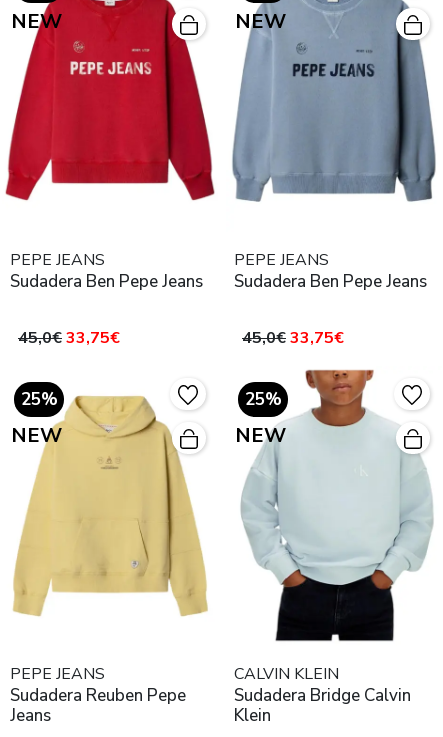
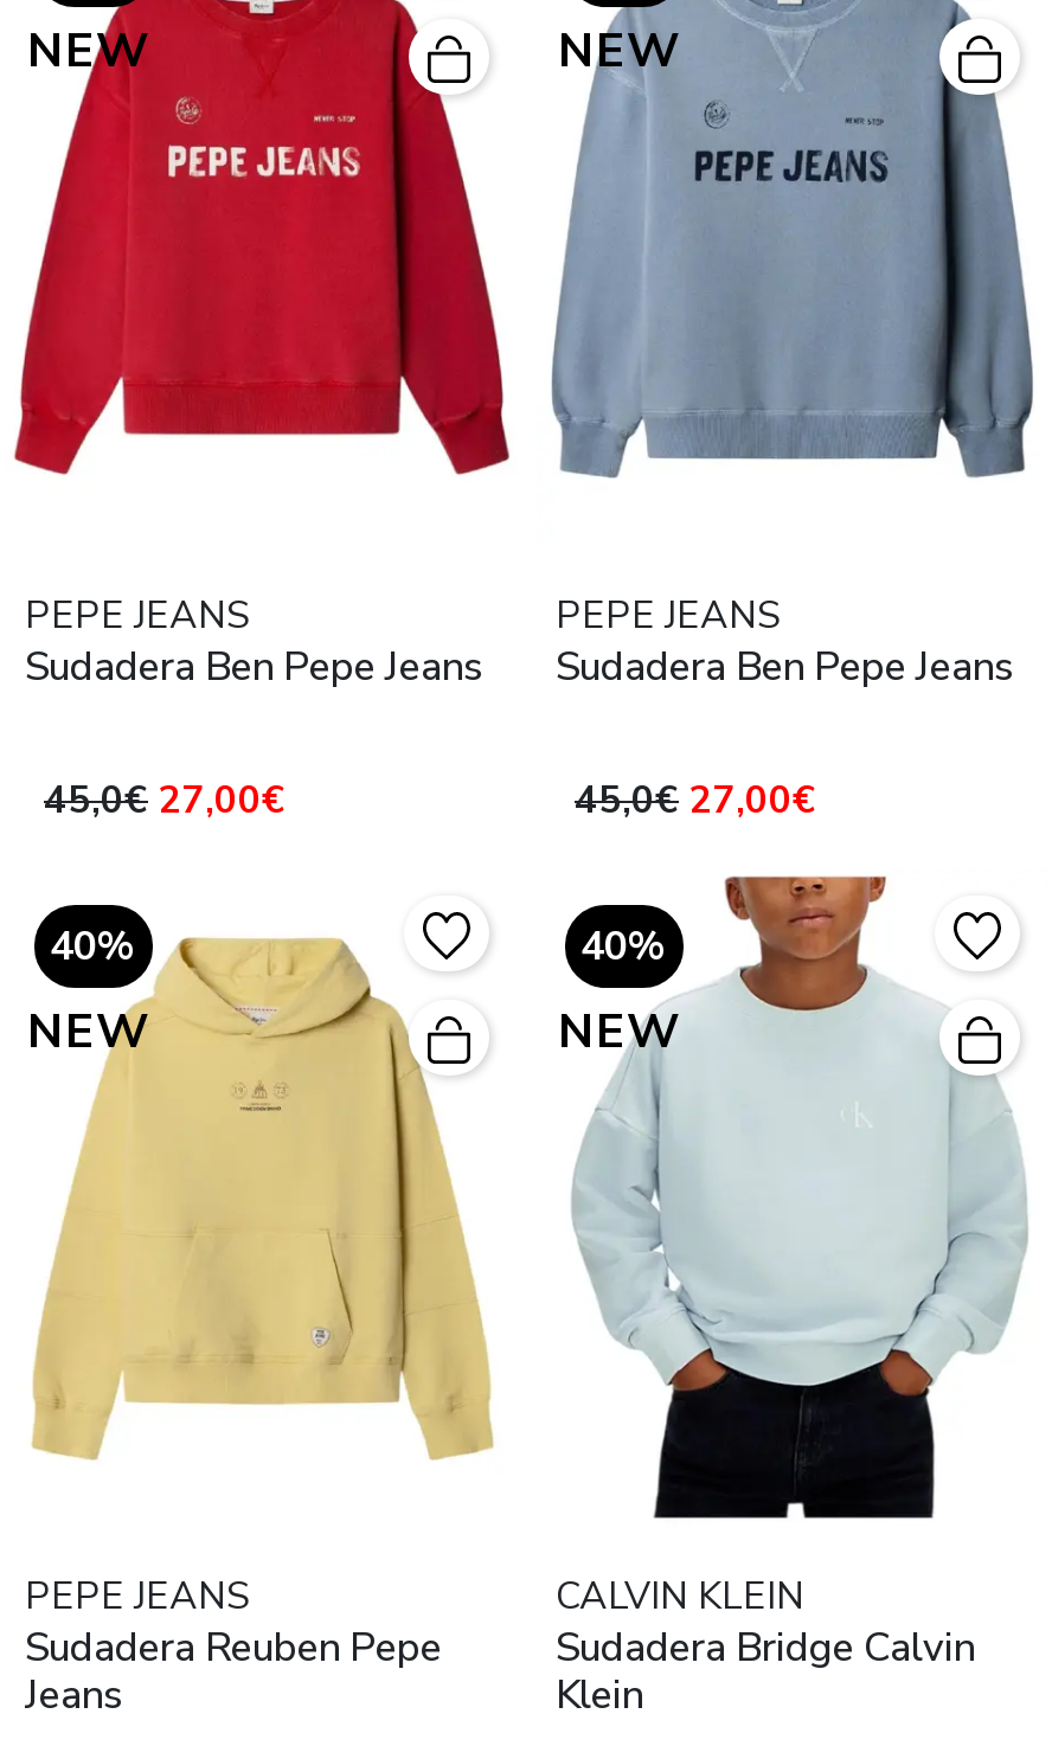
- 45,0€ 33,75€
+ 45,0€ 27,00€

- 45,0€ 33,75€
+ 45,0€ 27,00€

- 25%
+ 40%

- 25%
+ 40%
